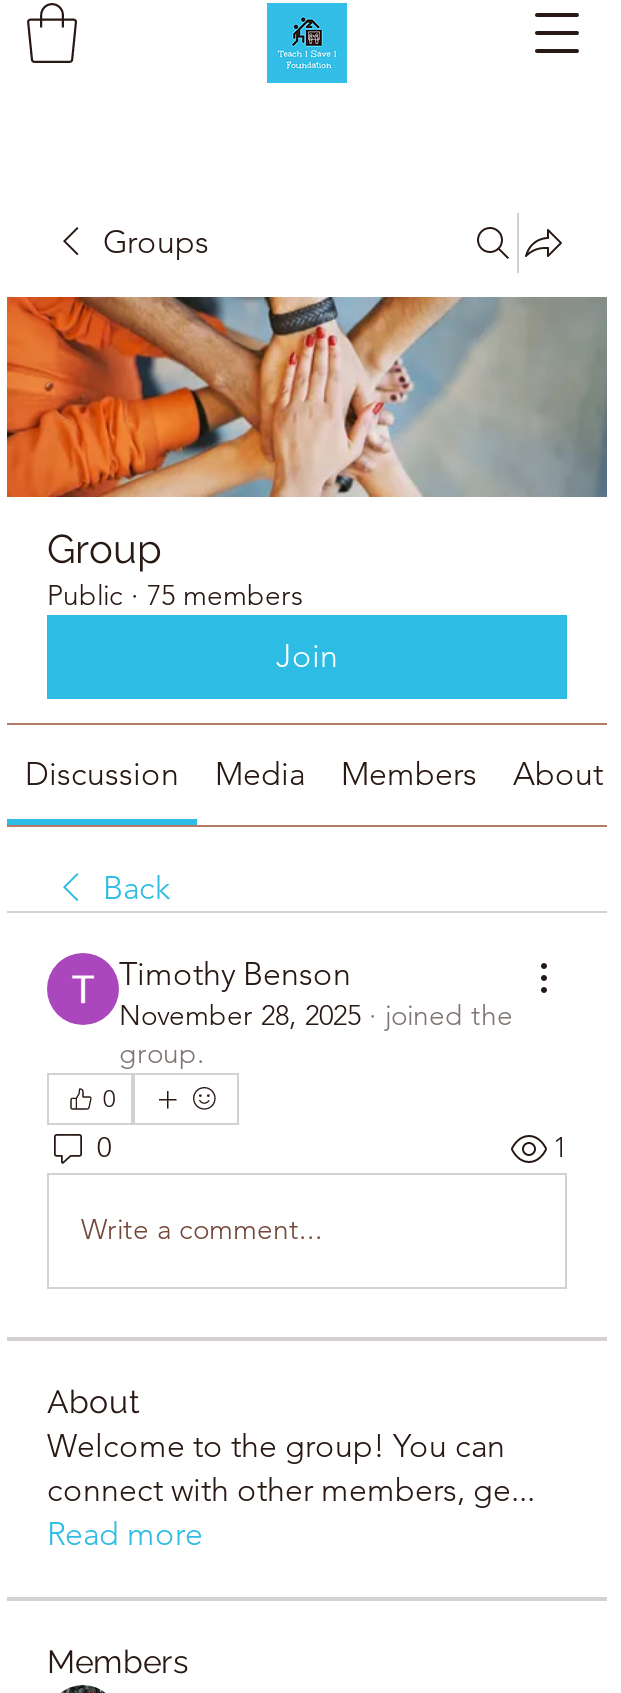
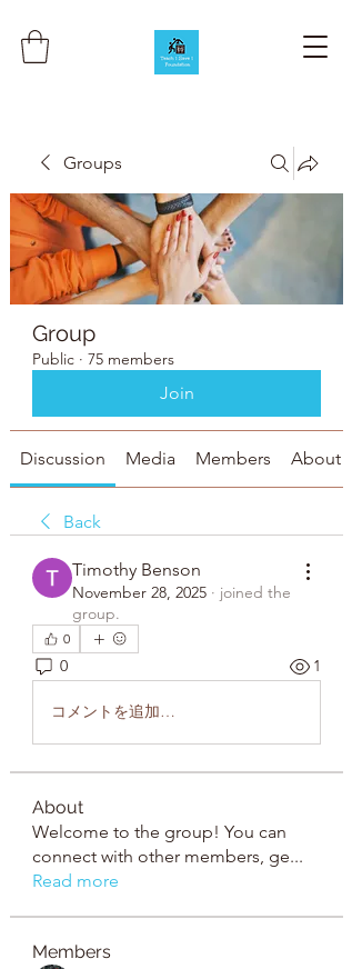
- Write a comment...
+ コメントを追加…
